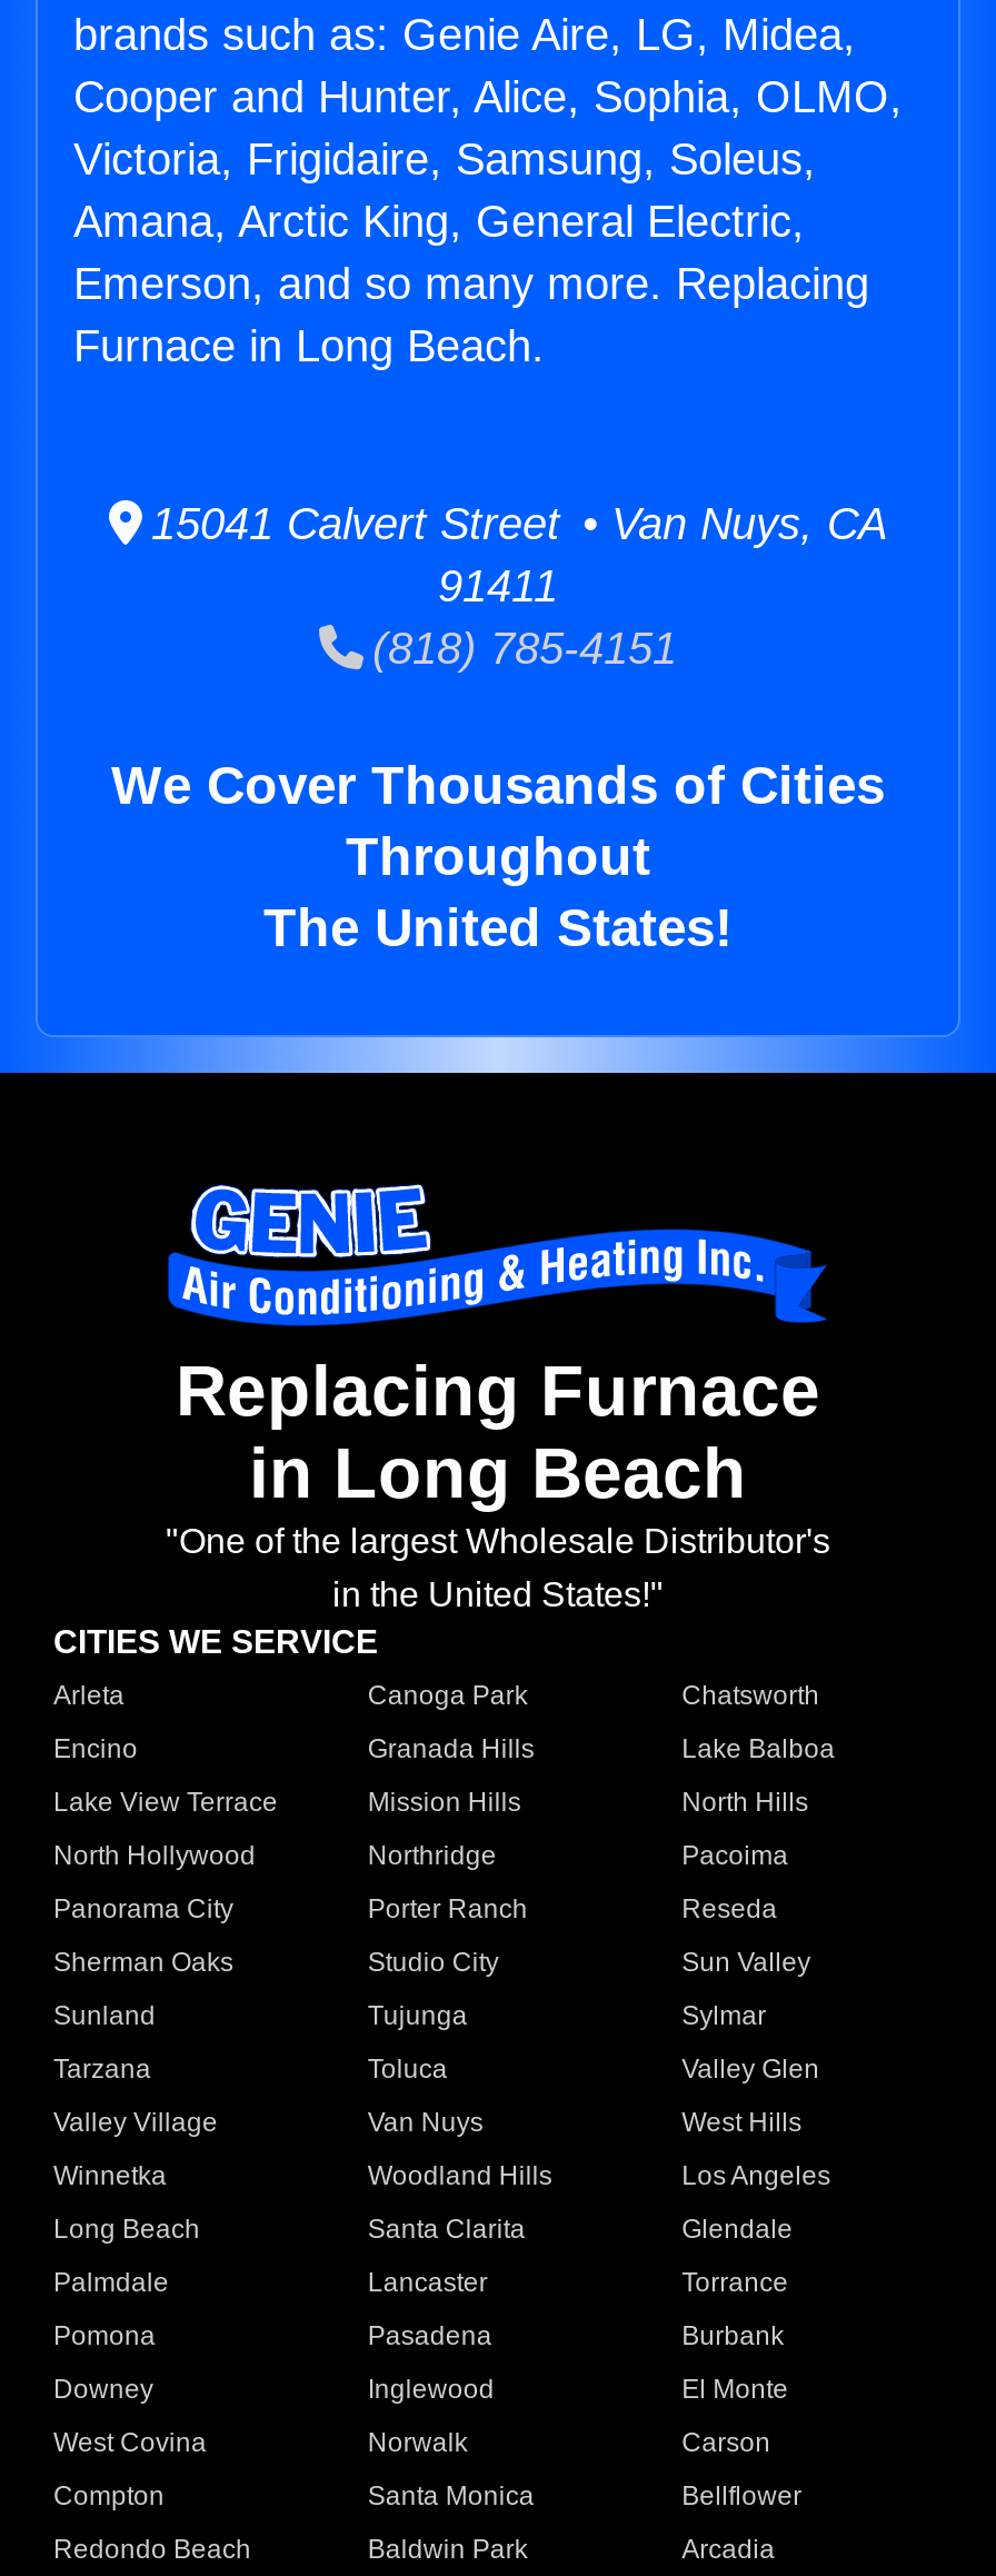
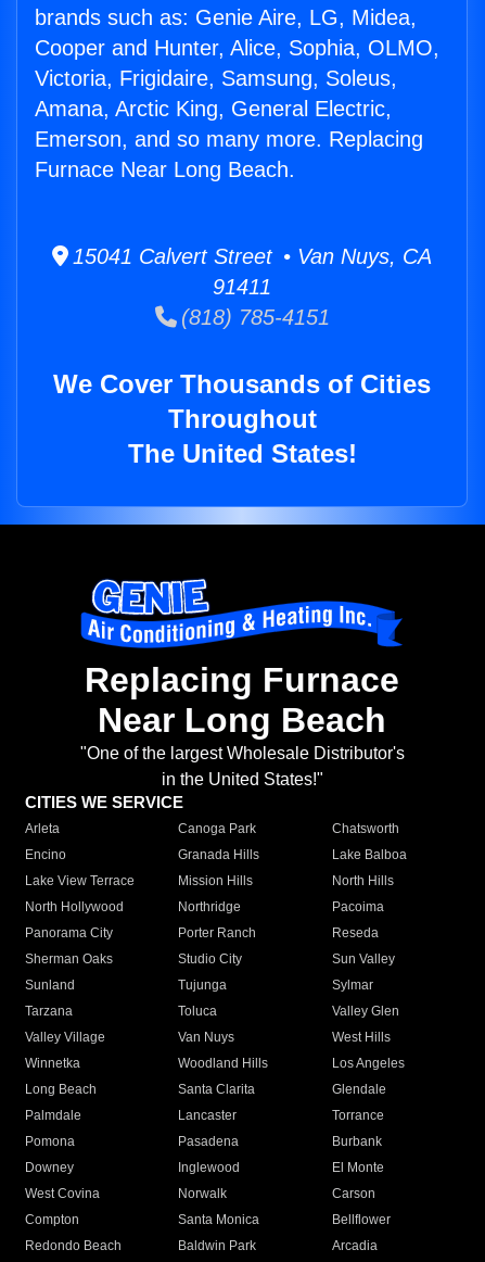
- Furnace in Long Beach.
+ Furnace Near Long Beach.

- in Long Beach
+ Near Long Beach
